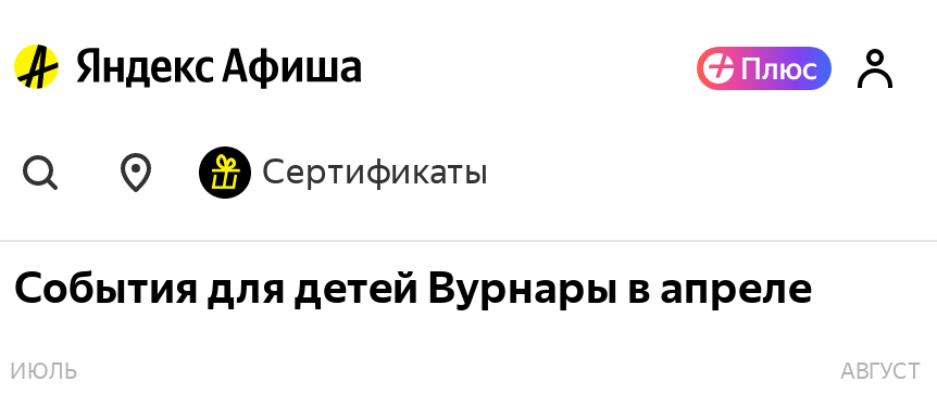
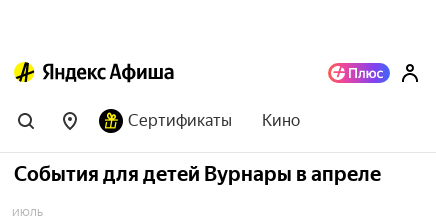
+ Кино

- АВГУСТ
